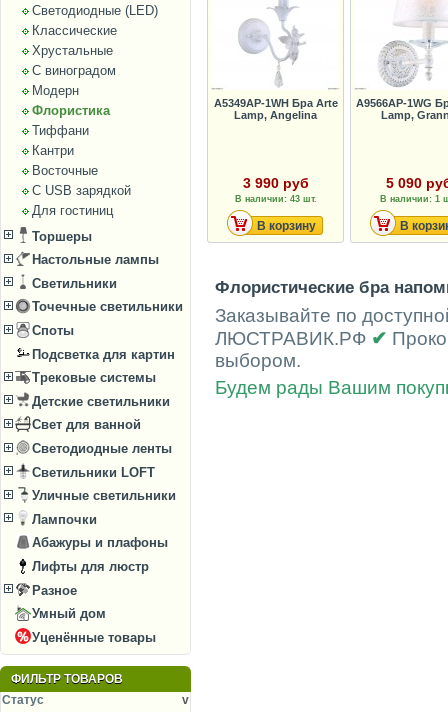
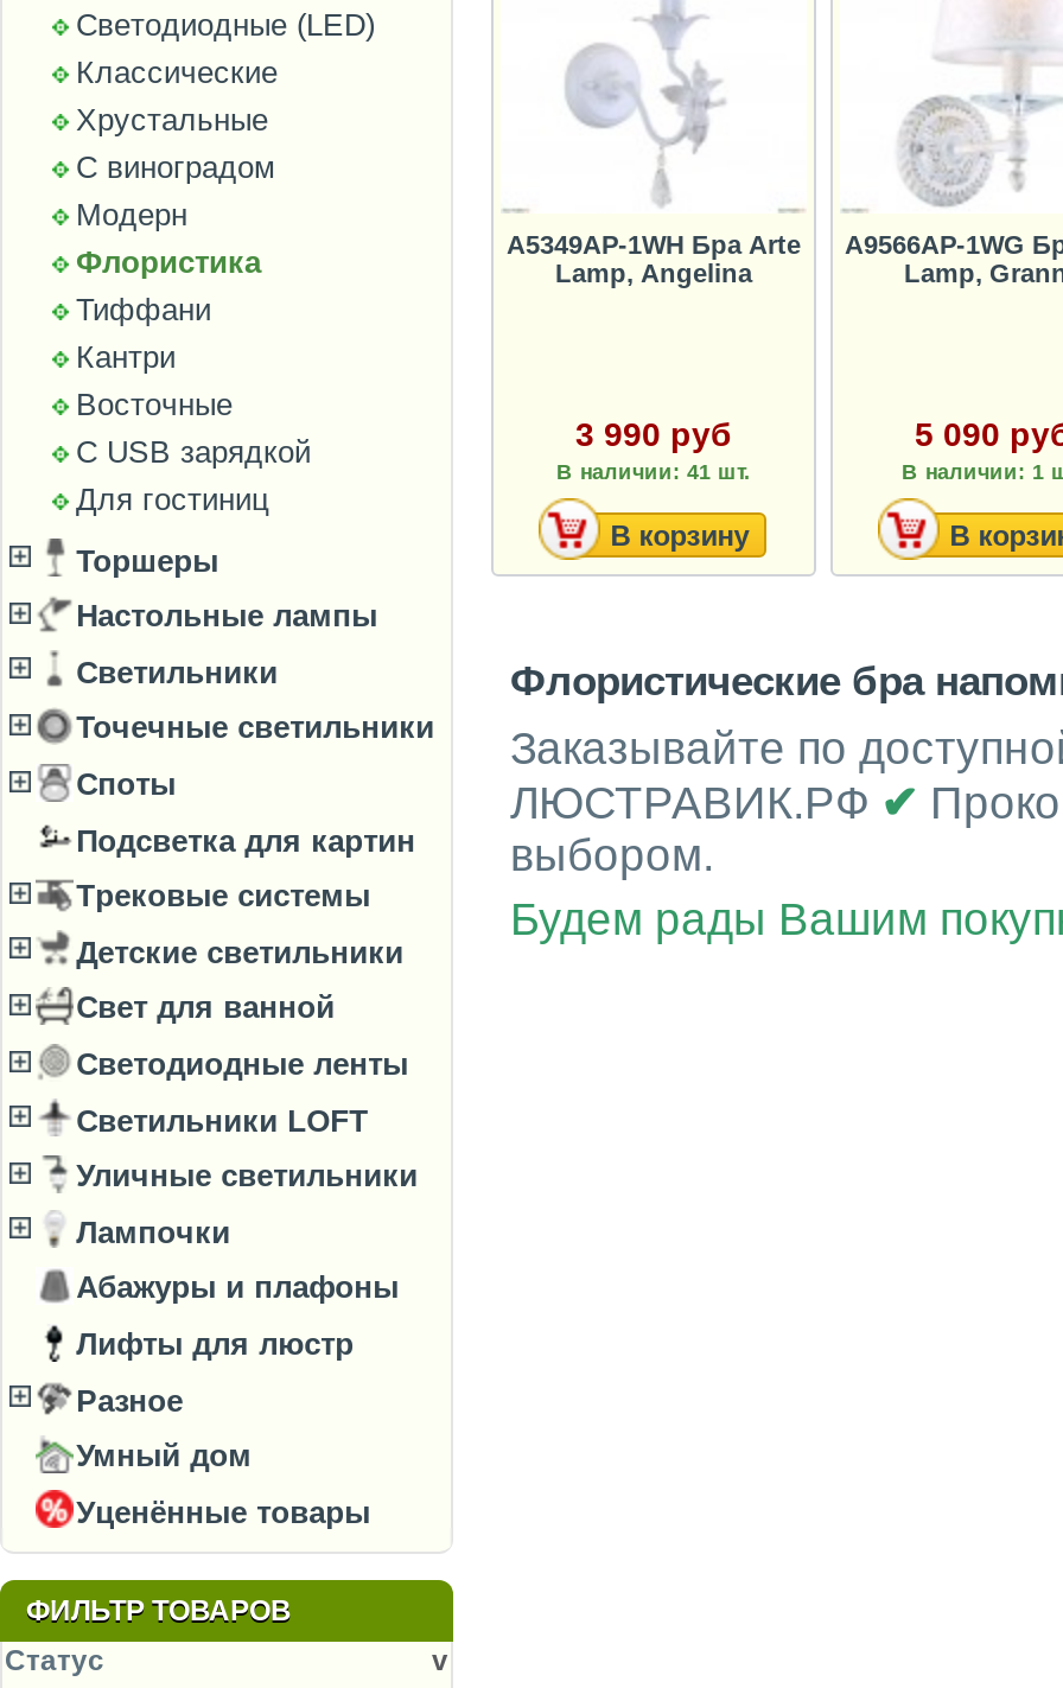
- В наличии: 43 шт.
+ В наличии: 41 шт.
